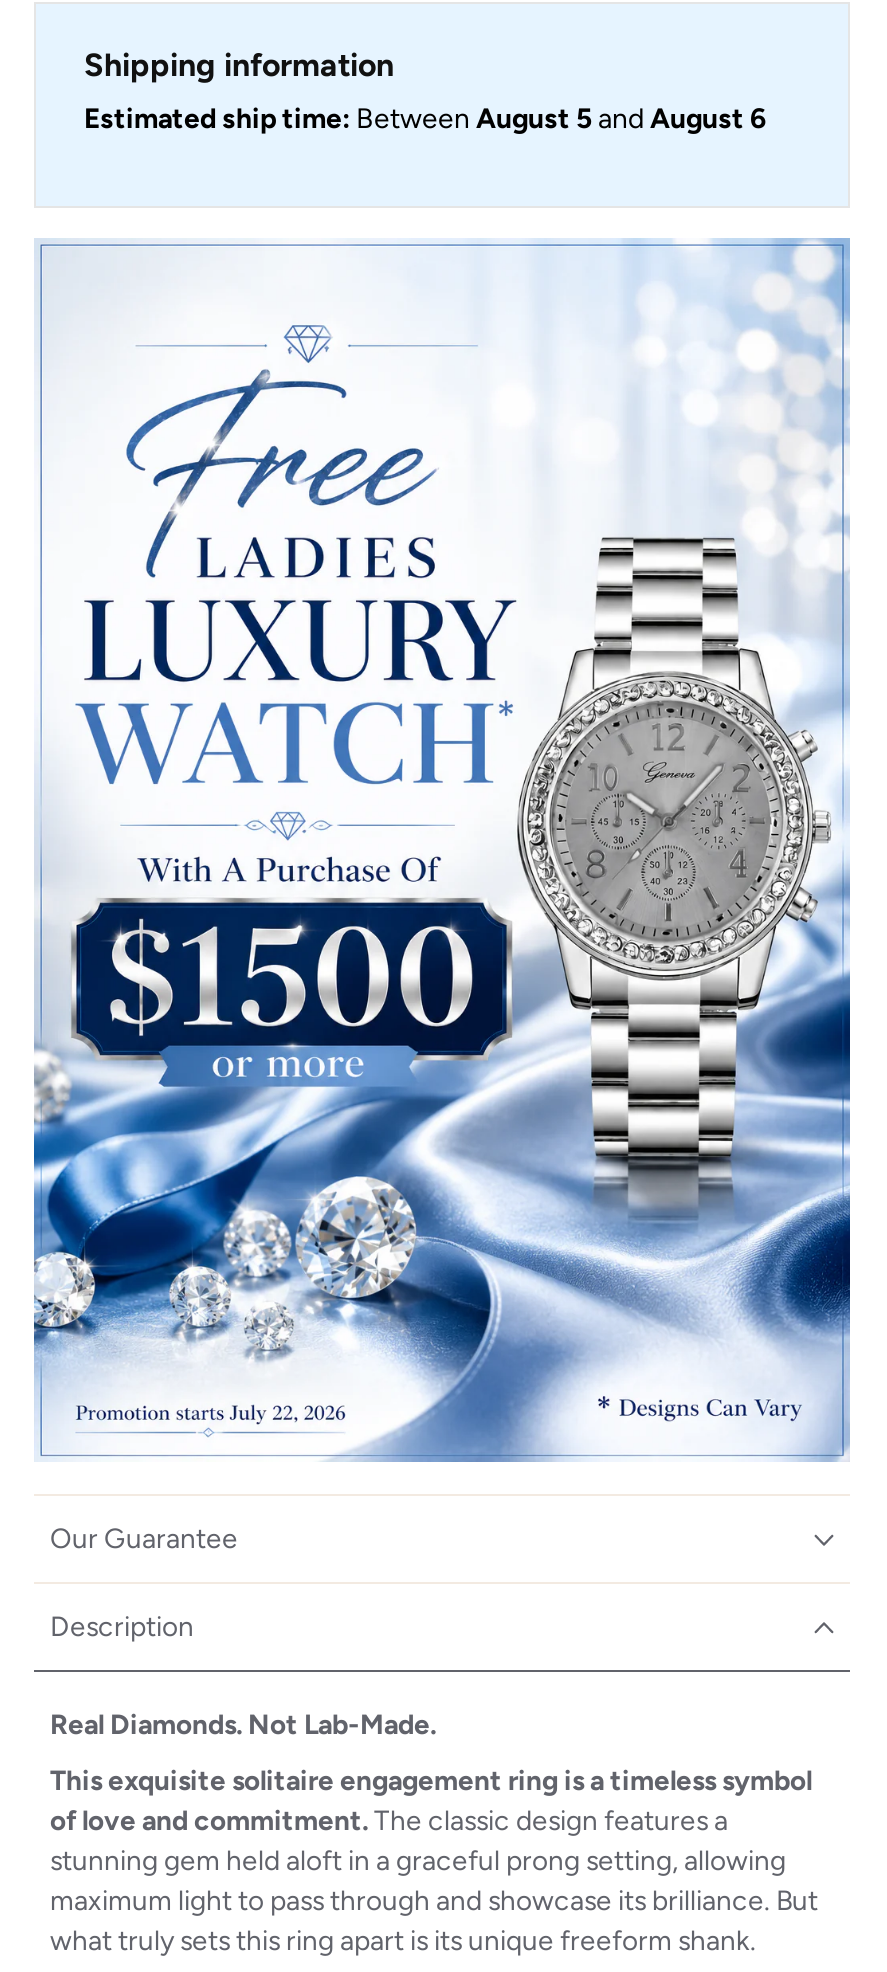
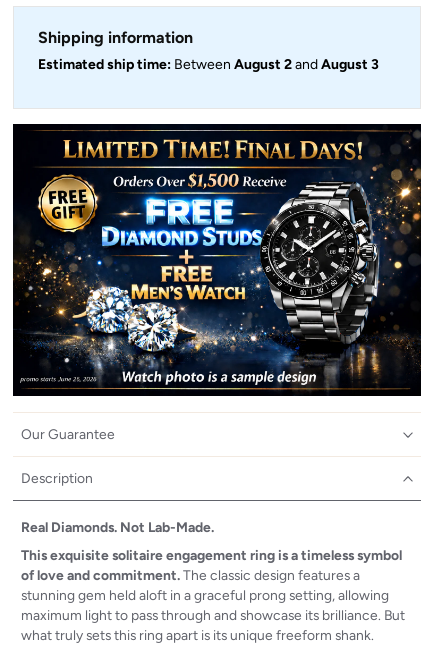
- Estimated ship time: Between August 5 and August 6
+ Estimated ship time: Between August 2 and August 3

- [image]
+ [image]
